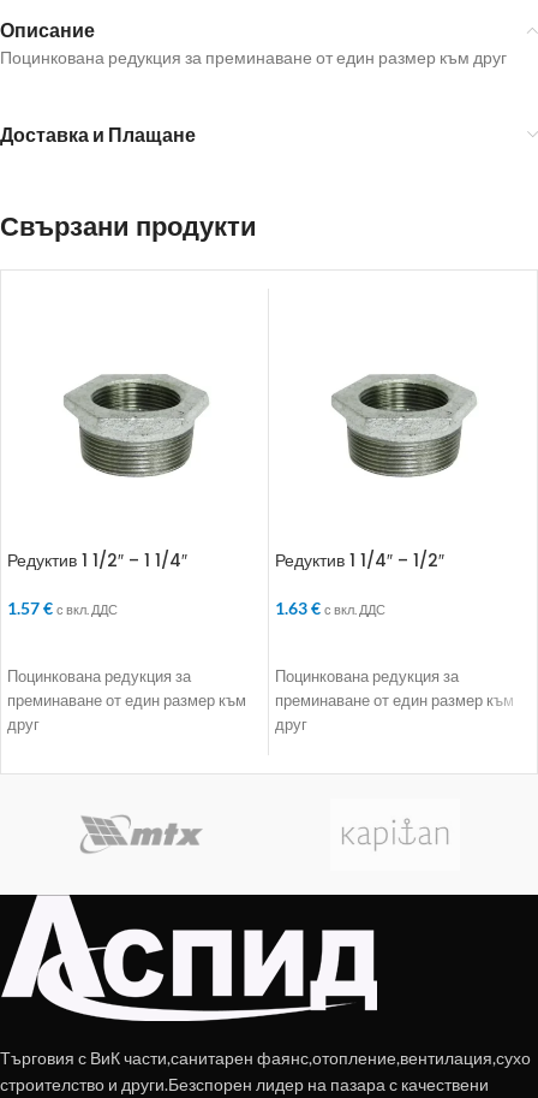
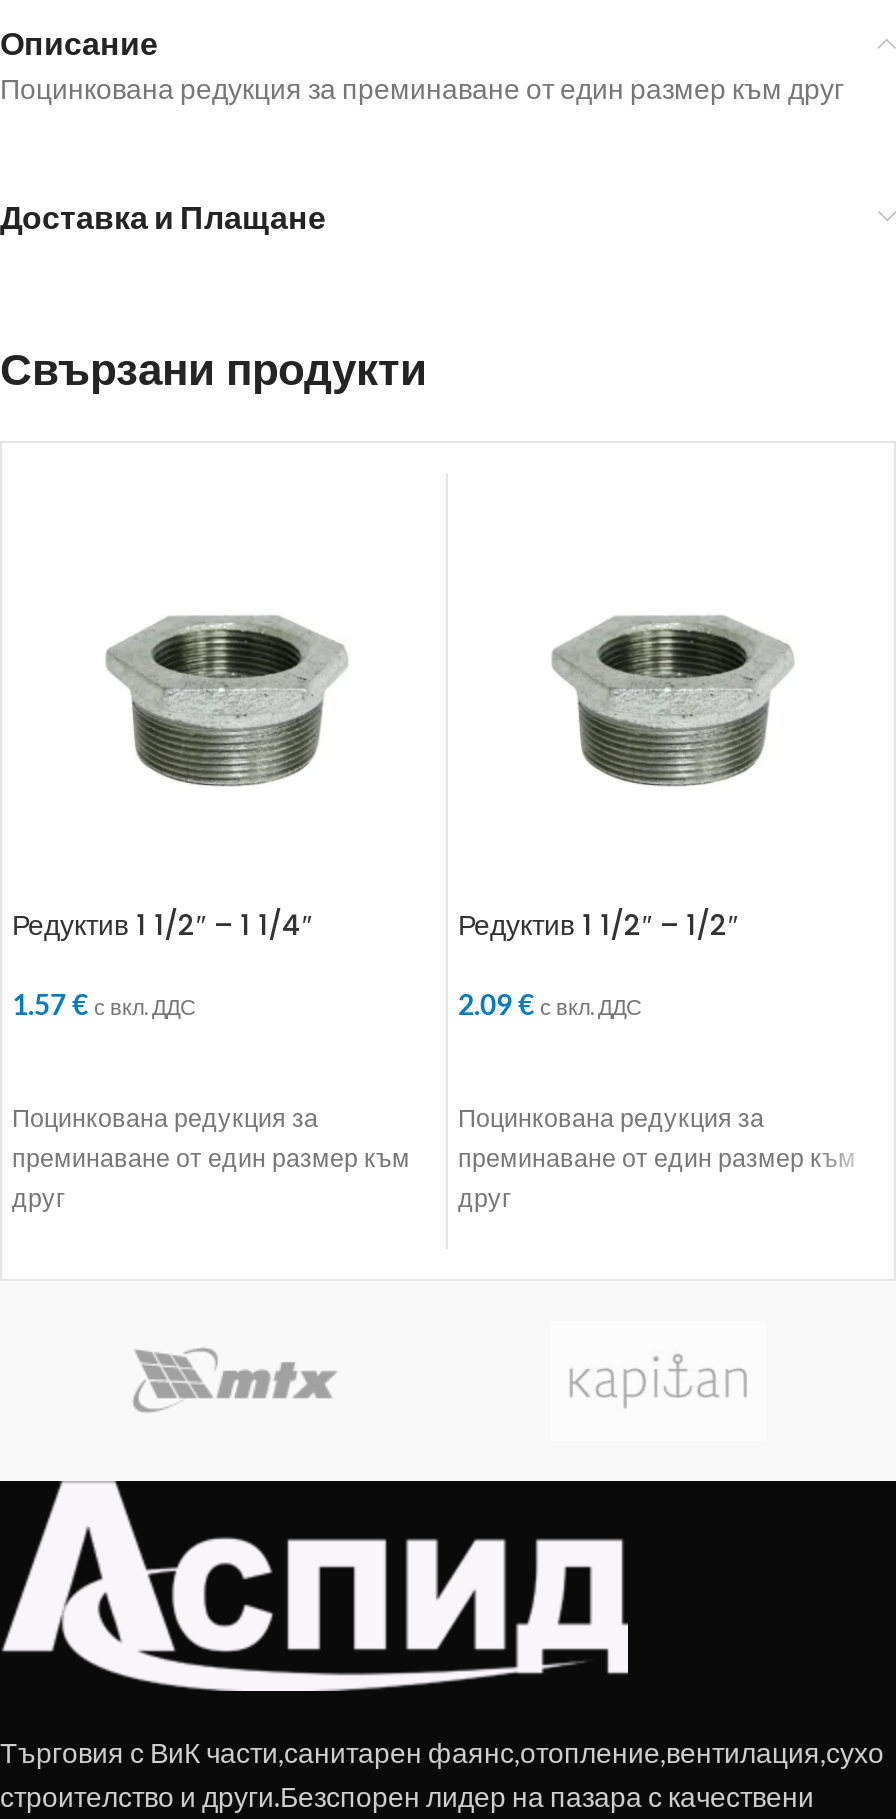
- Редуктив 1 1/4″ – 1/2″
+ Редуктив 1 1/2″ – 1/2″

- 1.63 € с вкл. ДДС
+ 2.09 € с вкл. ДДС
